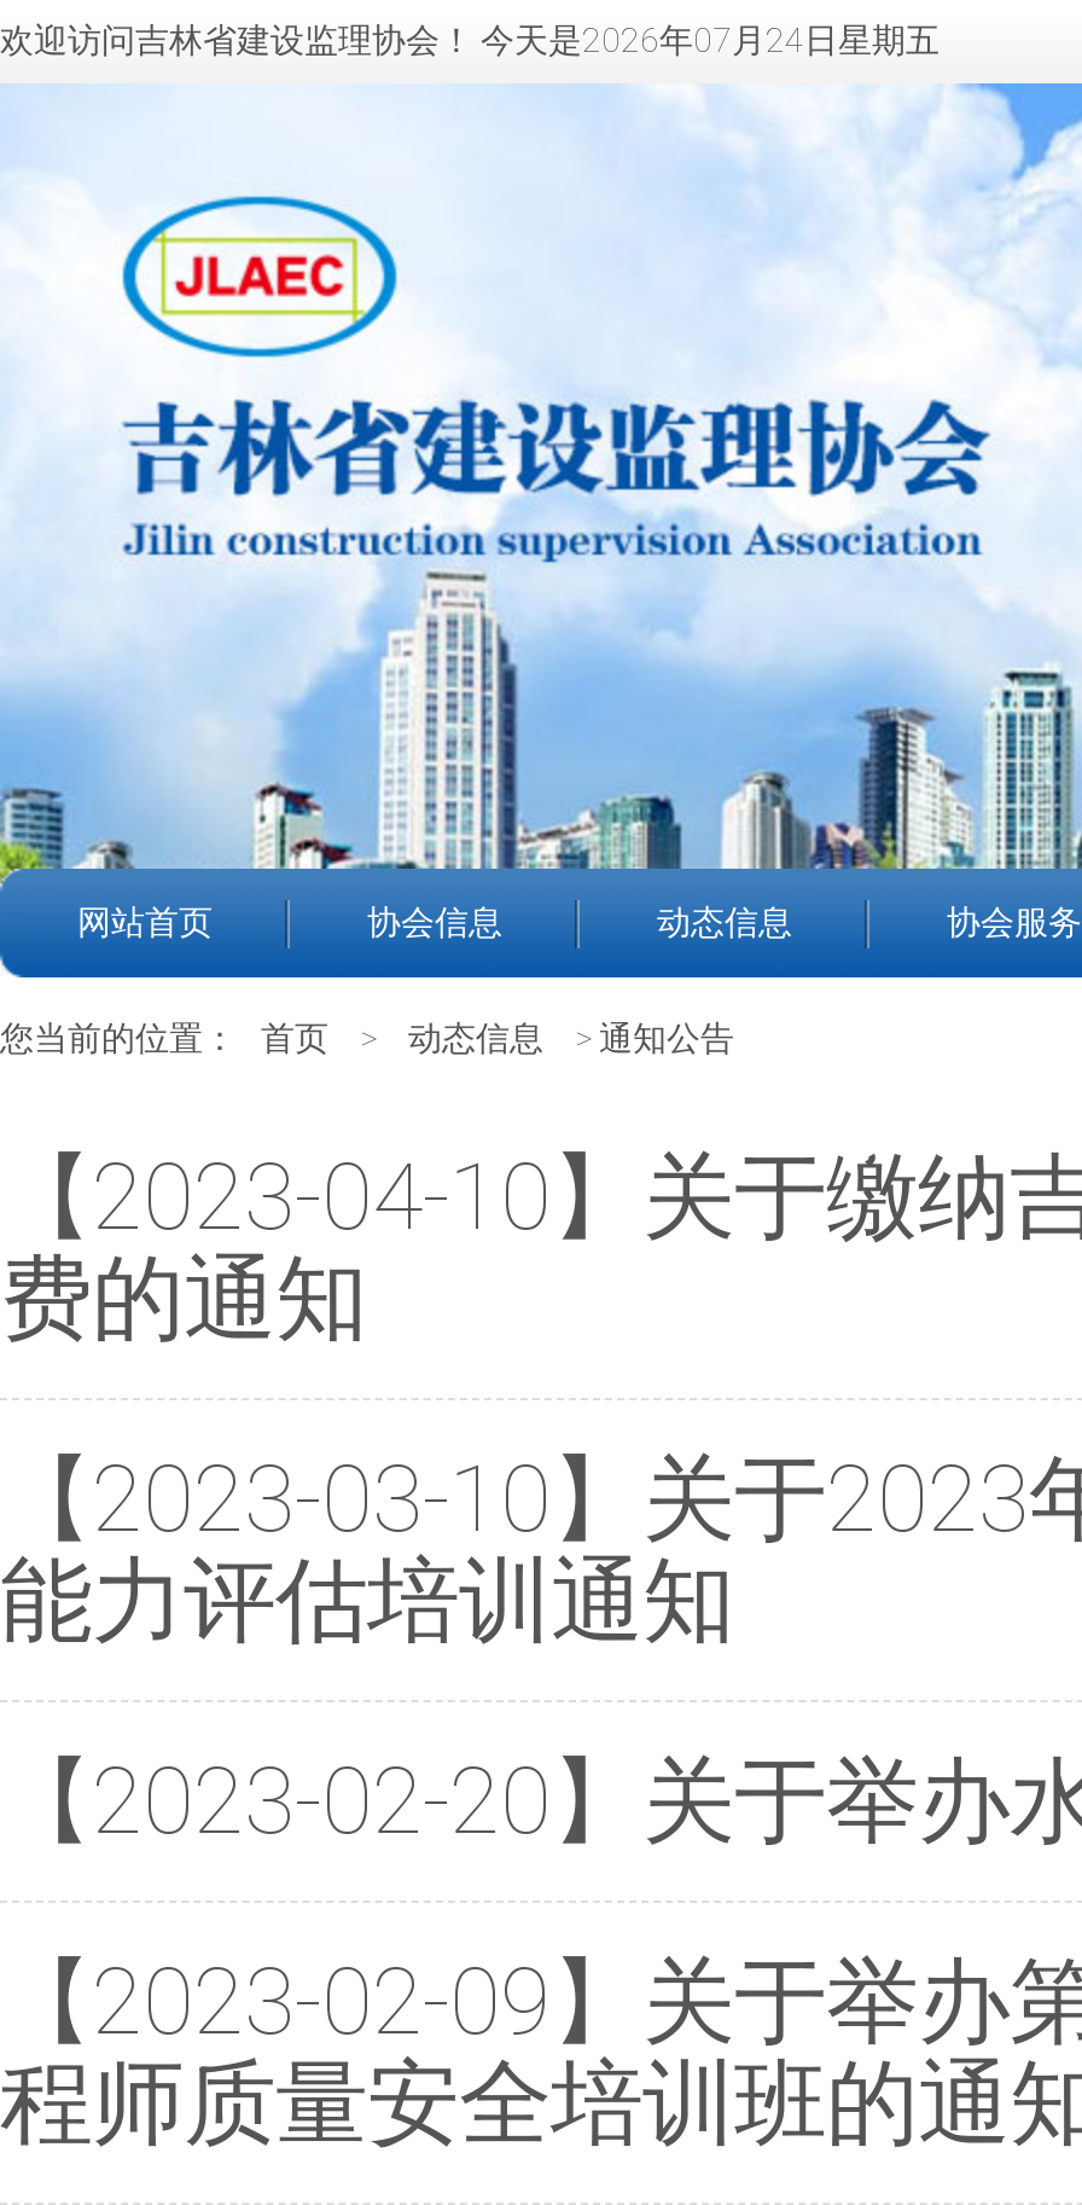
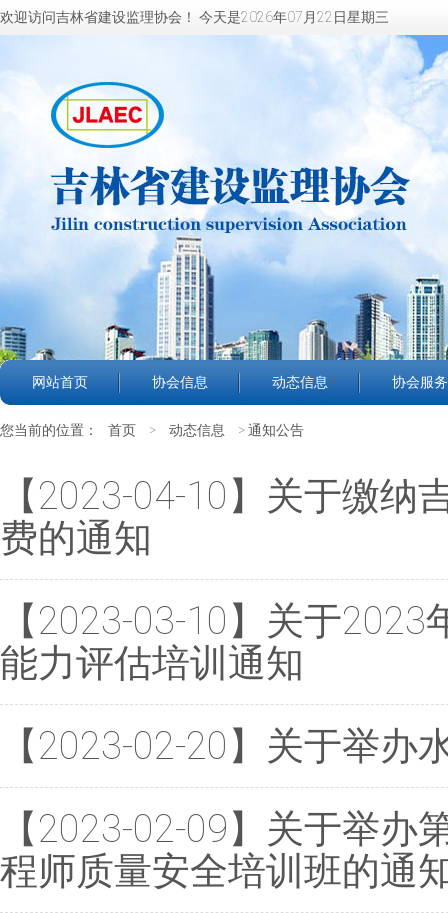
- 欢迎访问吉林省建设监理协会！今天是2026年07月24日星期五
+ 欢迎访问吉林省建设监理协会！今天是2026年07月22日星期三
